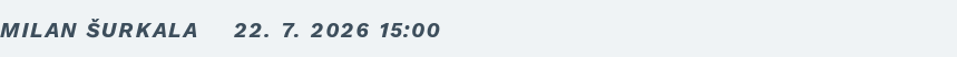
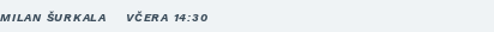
- MILAN ŠURKALA 22. 7. 2026 15:00
+ MILAN ŠURKALA VČERA 14:30
